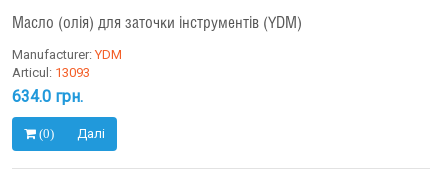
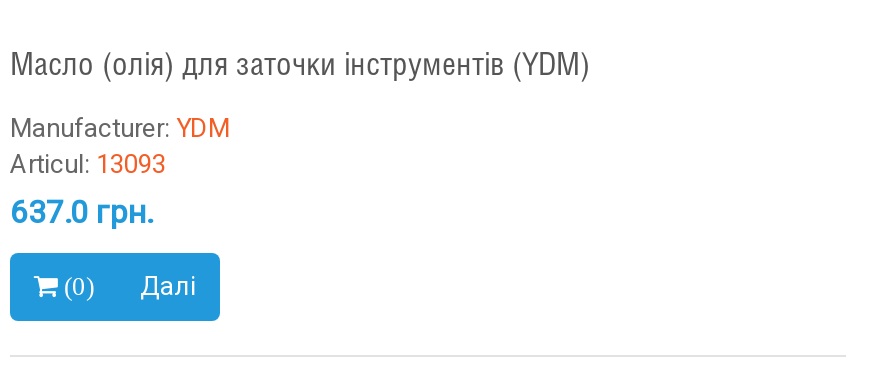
- 634.0 грн.
+ 637.0 грн.
